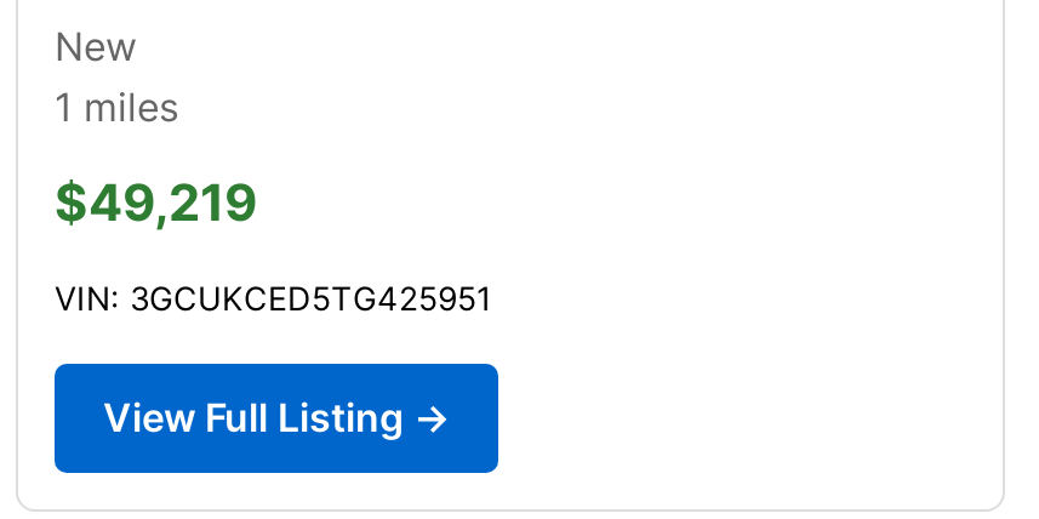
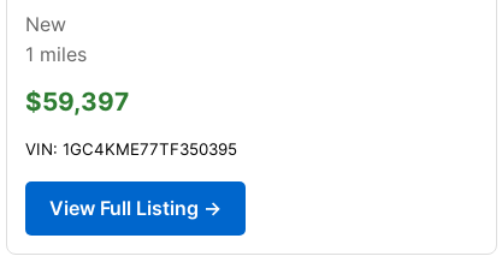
- $49,219
+ $59,397

- VIN: 3GCUKCED5TG425951
+ VIN: 1GC4KME77TF350395
